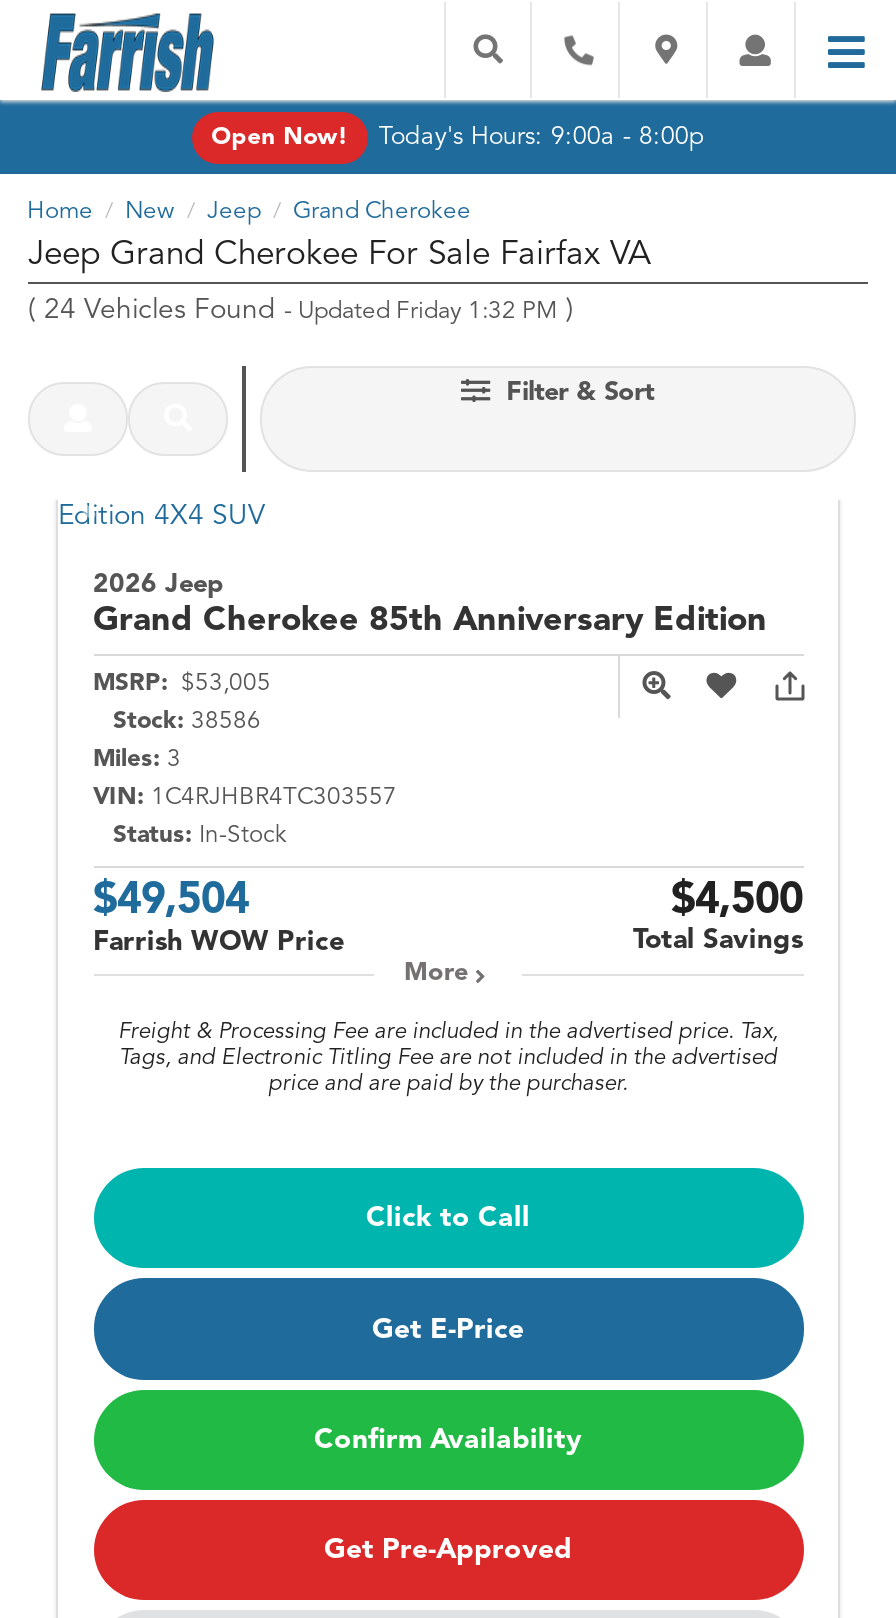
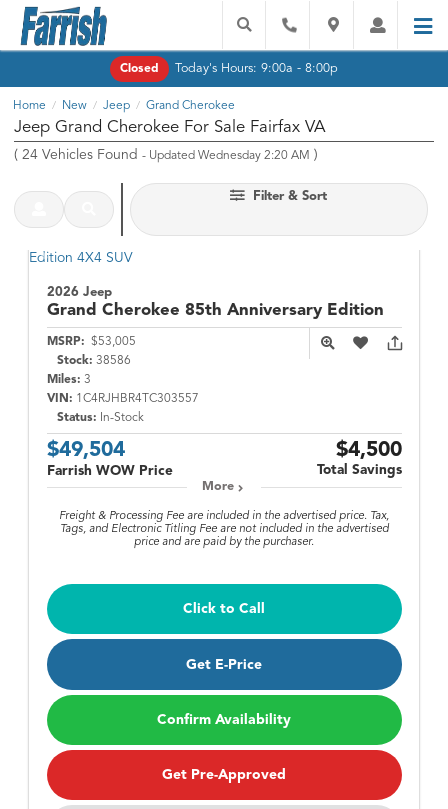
- Open Now!
+ Closed

- (24 Vehicles Found - Updated Friday 1:32 PM)
+ (24 Vehicles Found - Updated Wednesday 2:20 AM)
